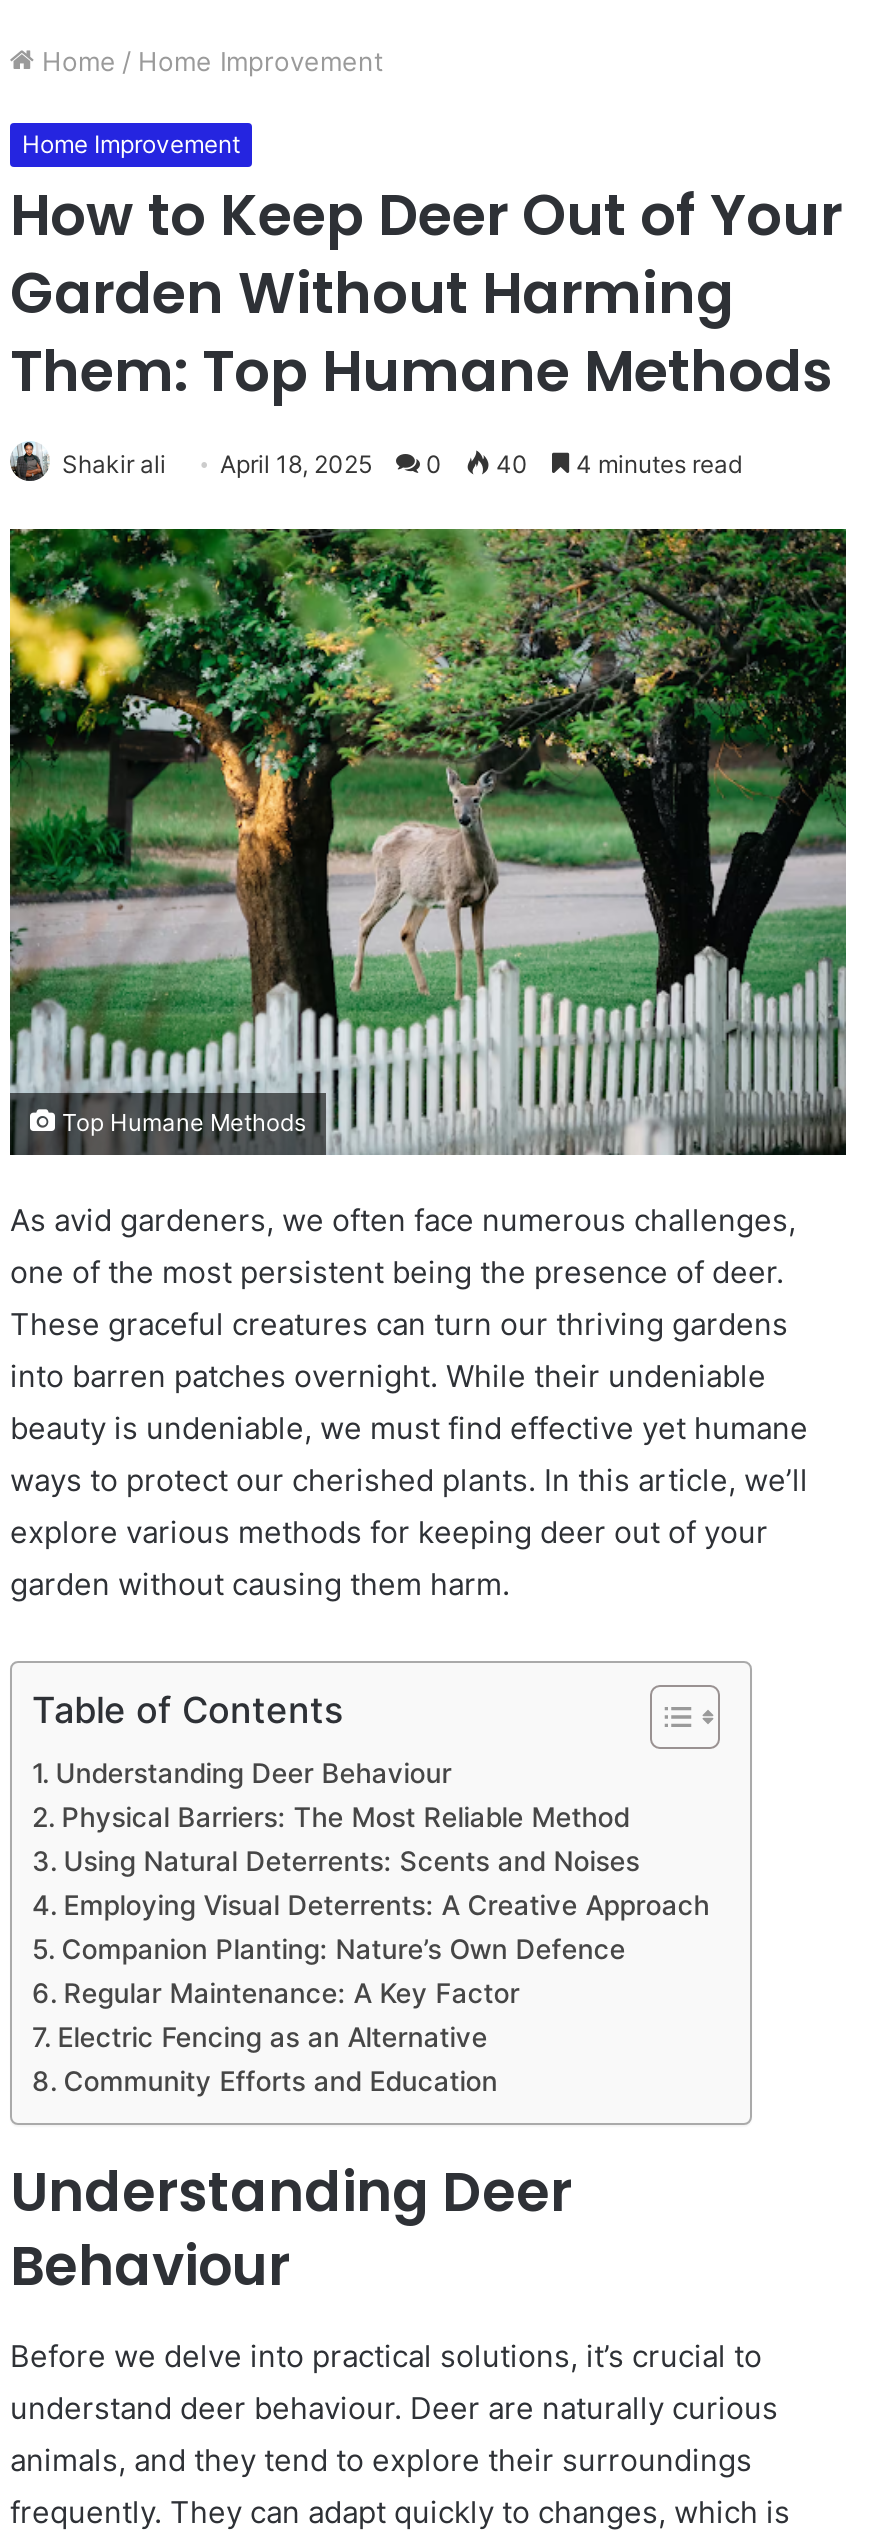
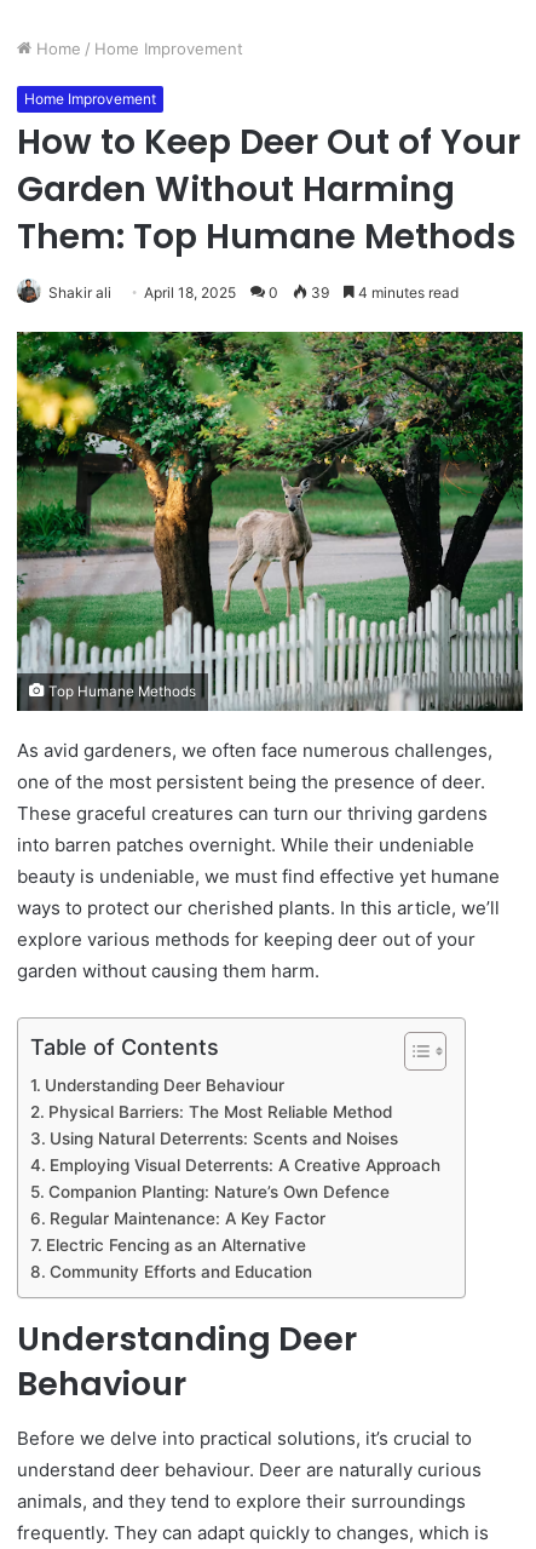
- Shakir ali April 18, 2025 0 40 4 minutes read
+ Shakir ali April 18, 2025 0 39 4 minutes read
